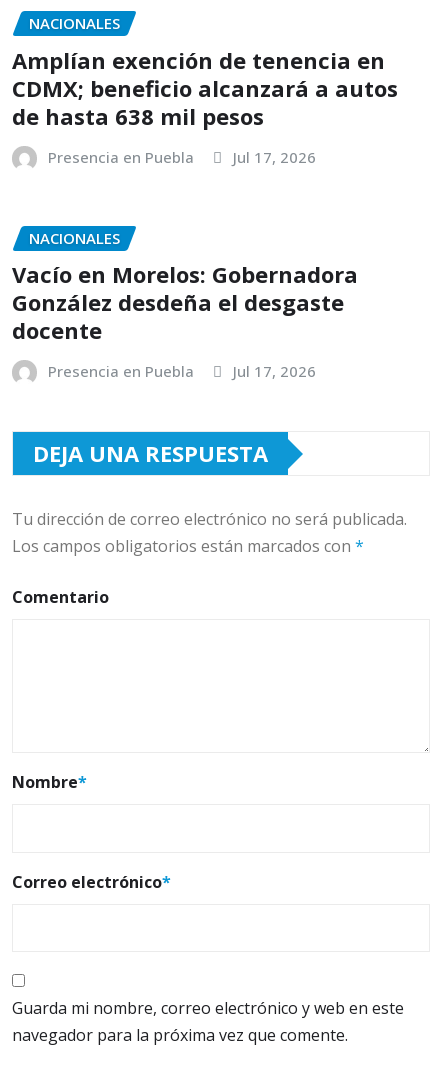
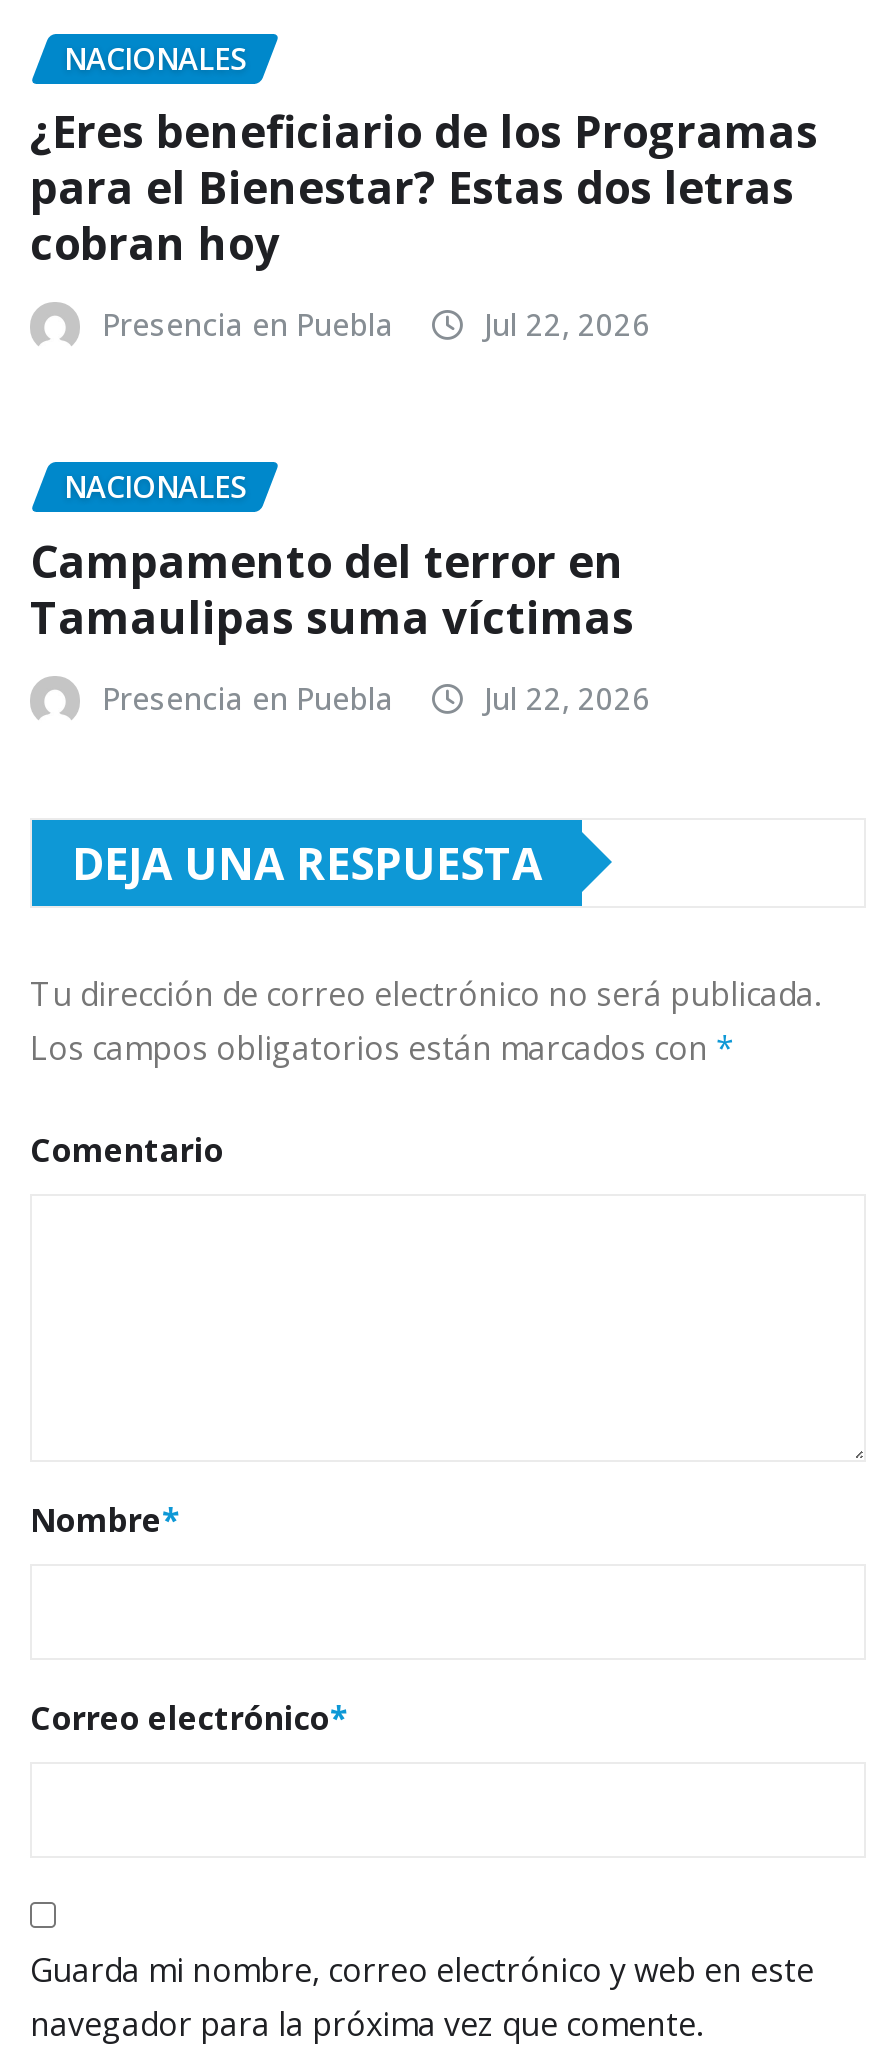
- Amplían exención de tenencia en
- CDMX; beneficio alcanzará a autos
- de hasta 638 mil pesos
+ ¿Eres beneficiario de los Programas
+ para el Bienestar? Estas dos letras
+ cobran hoy

- Jul 17, 2026
+ Jul 22, 2026

- Vacío en Morelos: Gobernadora
- González desdeña el desgaste
- docente
+ Campamento del terror en
+ Tamaulipas suma víctimas

- Jul 17, 2026
+ Jul 22, 2026
